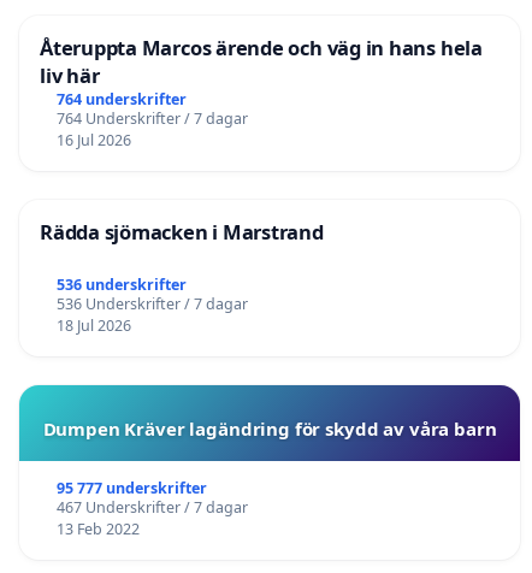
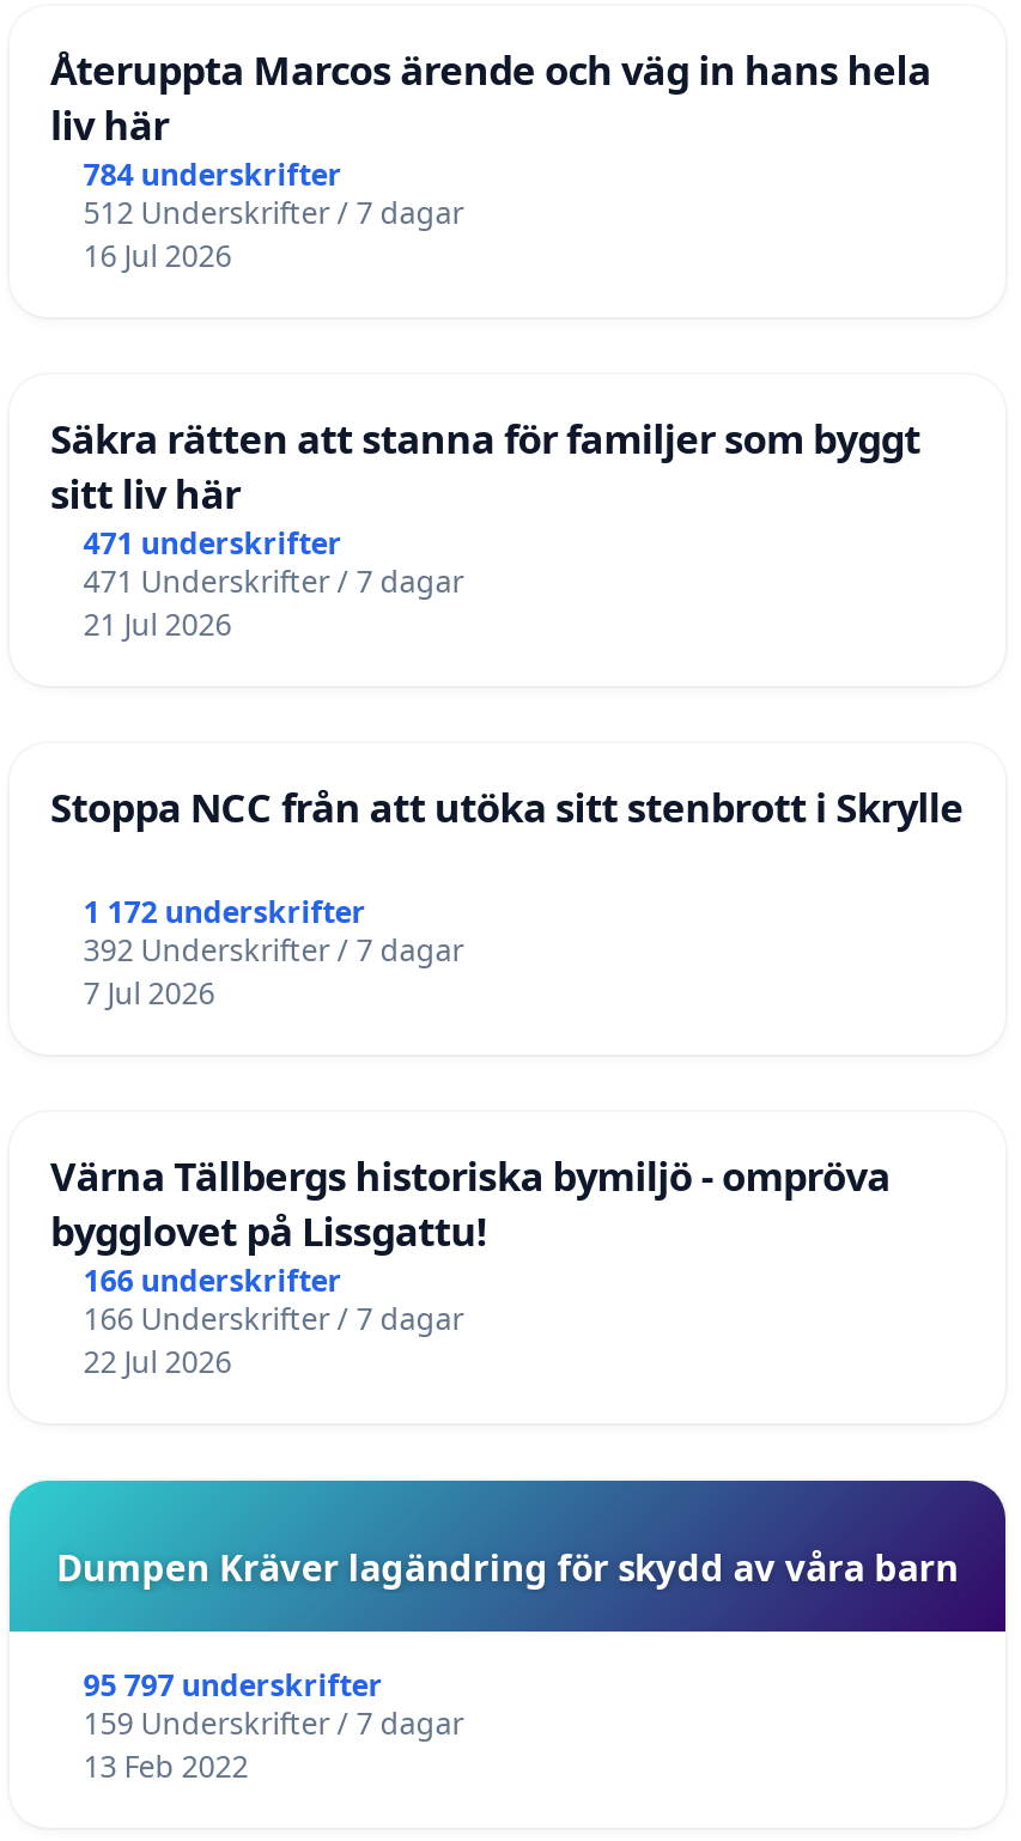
- 764 underskrifter
+ 784 underskrifter

- 764 Underskrifter / 7 dagar
+ 512 Underskrifter / 7 dagar

- Rädda sjömacken i Marstrand
- 536 underskrifter
- 536 Underskrifter / 7 dagar
- 18 Jul 2026
+ Säkra rätten att stanna för familjer som byggt
+ sitt liv här
+ 471 underskrifter
+ 471 Underskrifter / 7 dagar
+ 21 Jul 2026
+ Stoppa NCC från att utöka sitt stenbrott i Skrylle
+ 1 172 underskrifter
+ 392 Underskrifter / 7 dagar
+ 7 Jul 2026
+ Värna Tällbergs historiska bymiljö - ompröva
+ bygglovet på Lissgattu!
+ 166 underskrifter
+ 166 Underskrifter / 7 dagar
+ 22 Jul 2026

- 95 777 underskrifter
+ 95 797 underskrifter

- 467 Underskrifter / 7 dagar
+ 159 Underskrifter / 7 dagar
